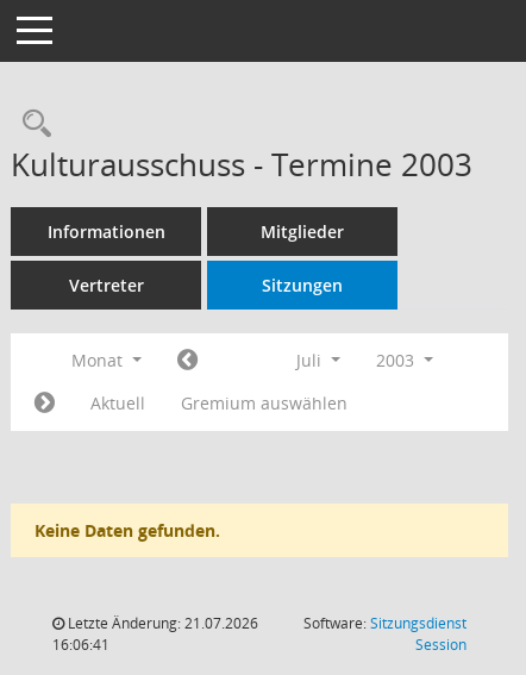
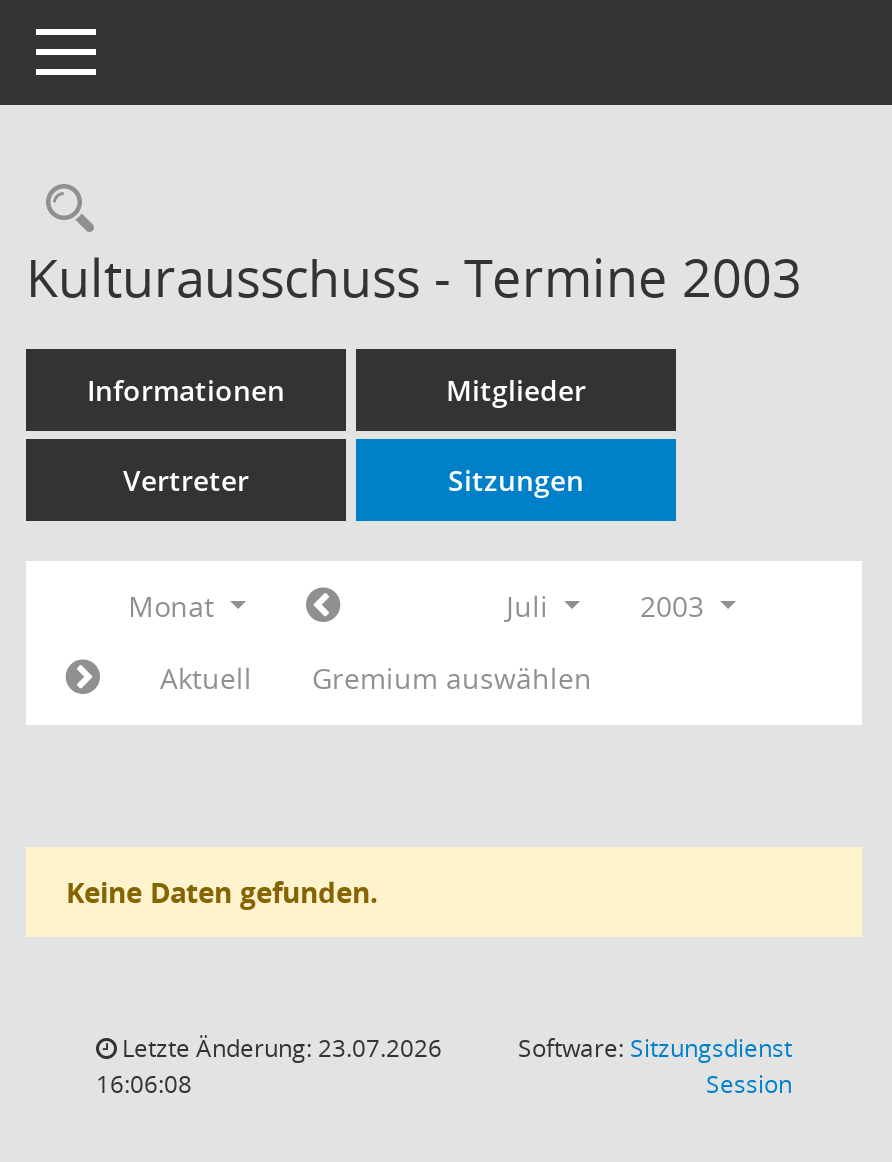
- Letzte Änderung: 21.07.2026
+ Letzte Änderung: 23.07.2026

- 16:06:41
+ 16:06:08
